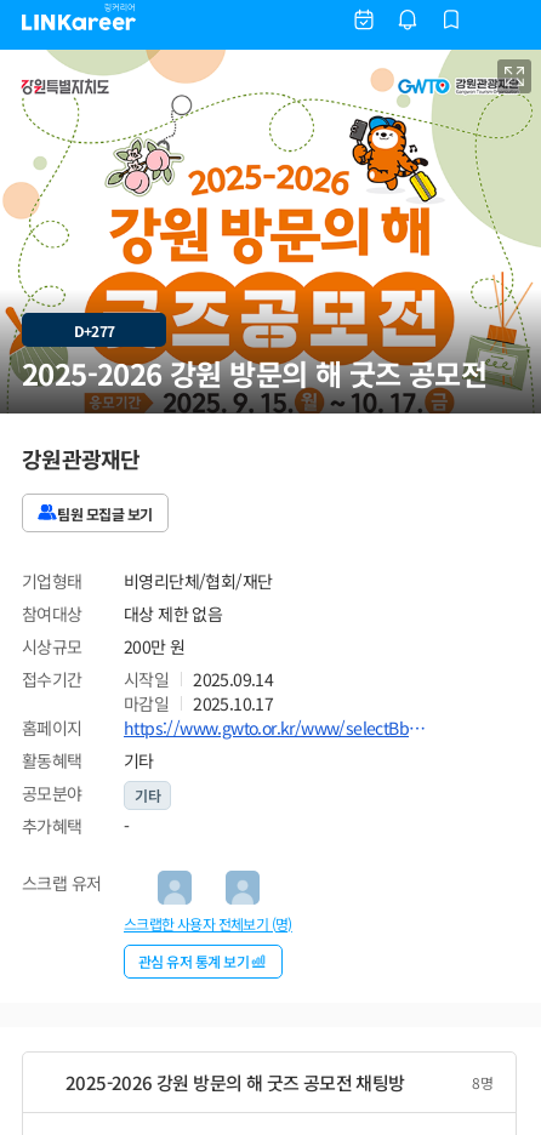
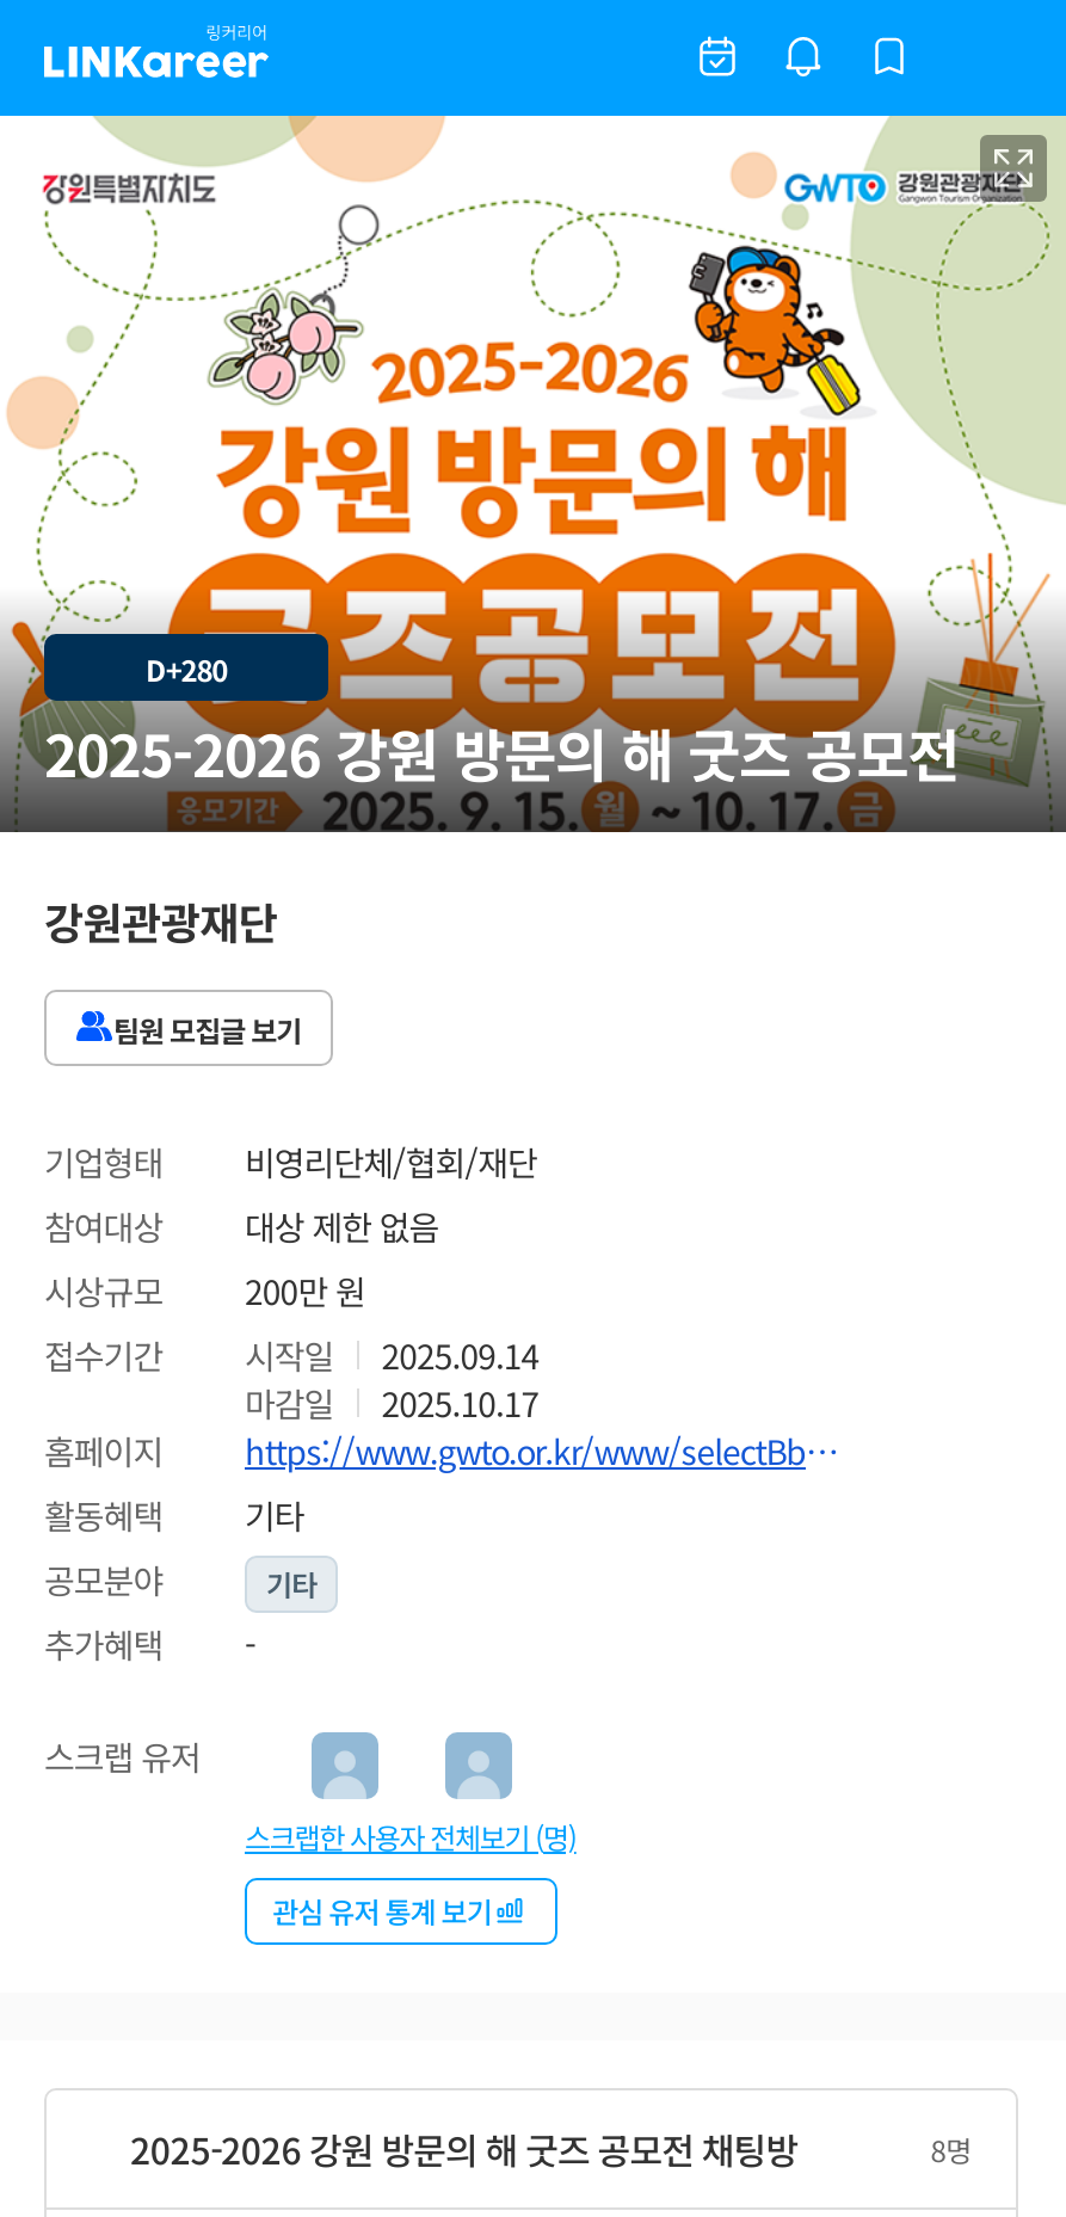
- D+277
+ D+280
